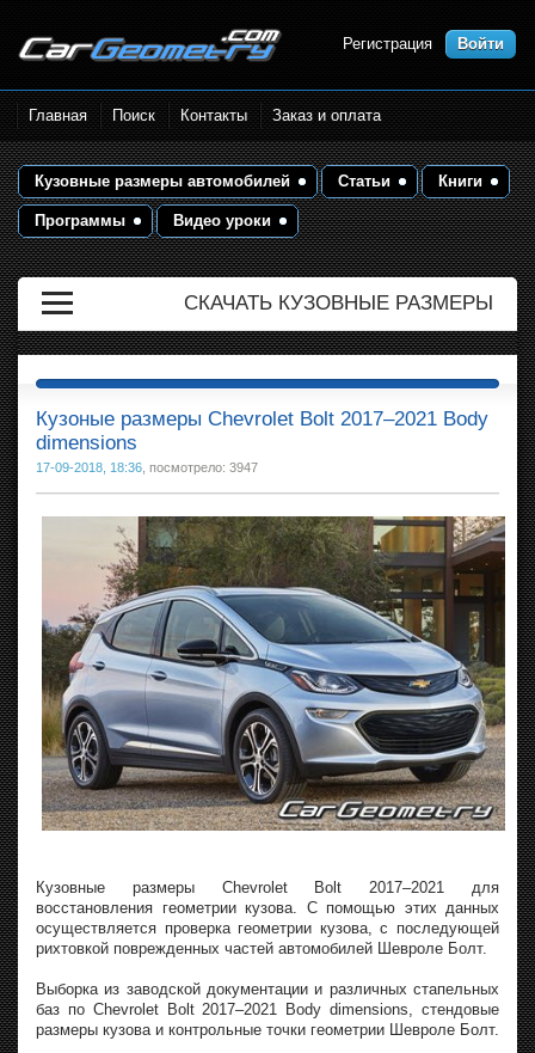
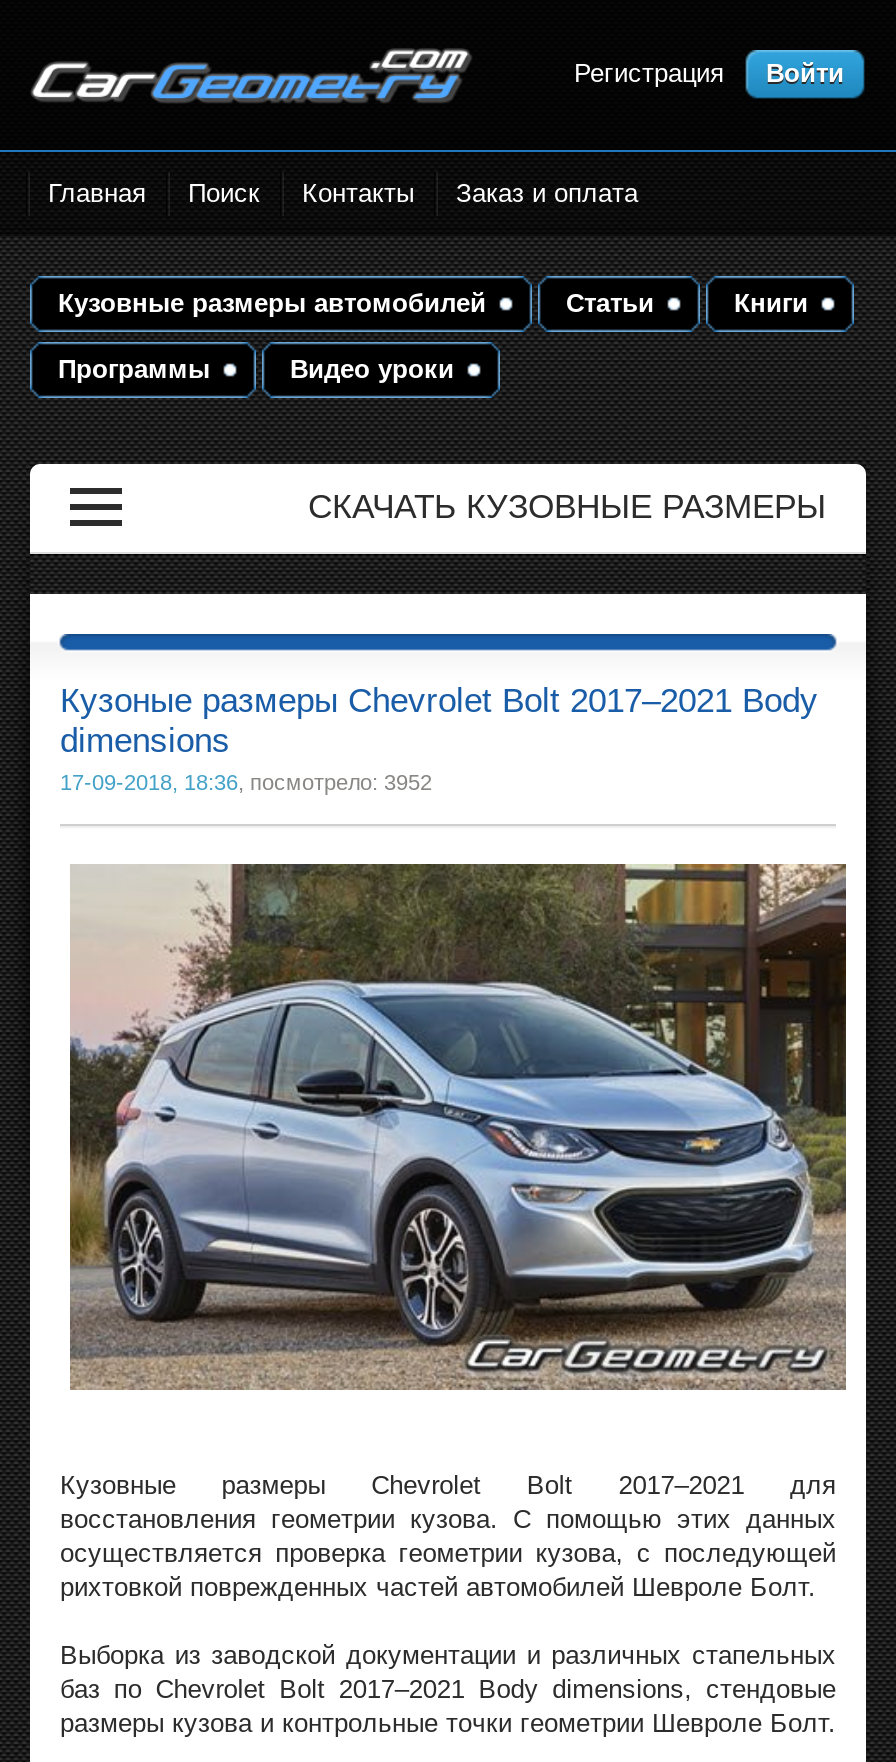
- 17-09-2018, 18:36, посмотрело: 3947
+ 17-09-2018, 18:36, посмотрело: 3952
